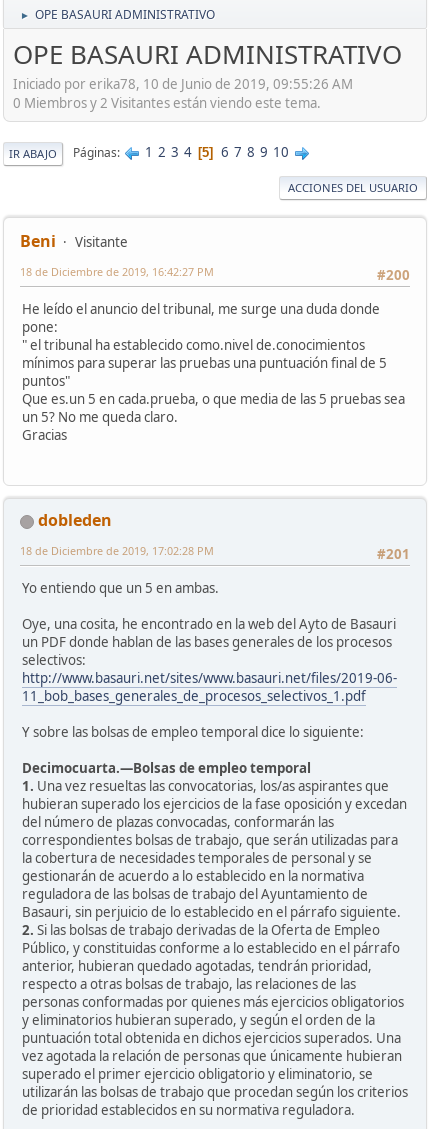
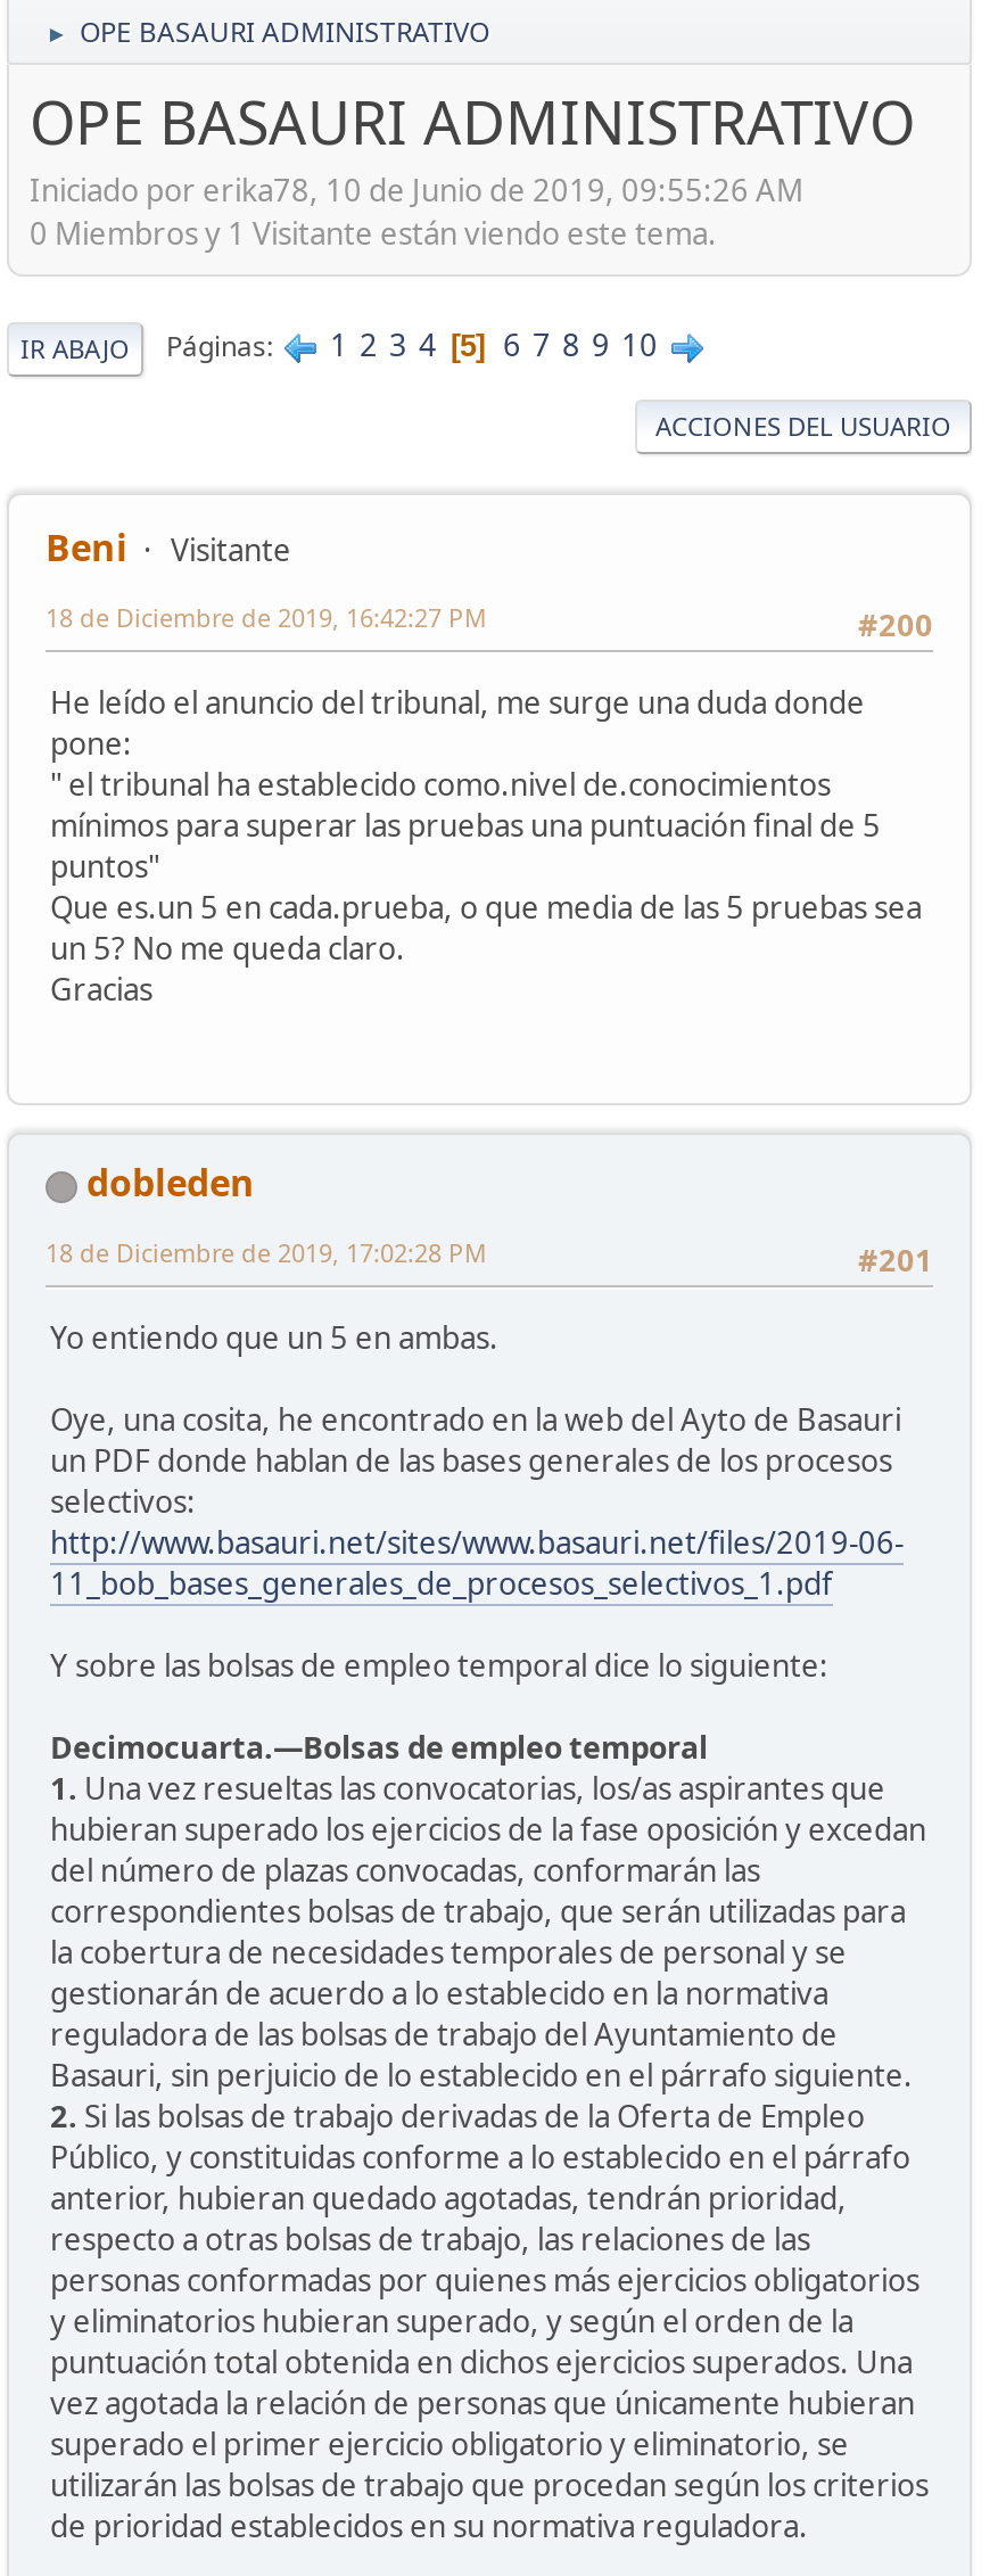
- 0 Miembros y 2 Visitantes están viendo este tema.
+ 0 Miembros y 1 Visitante están viendo este tema.
